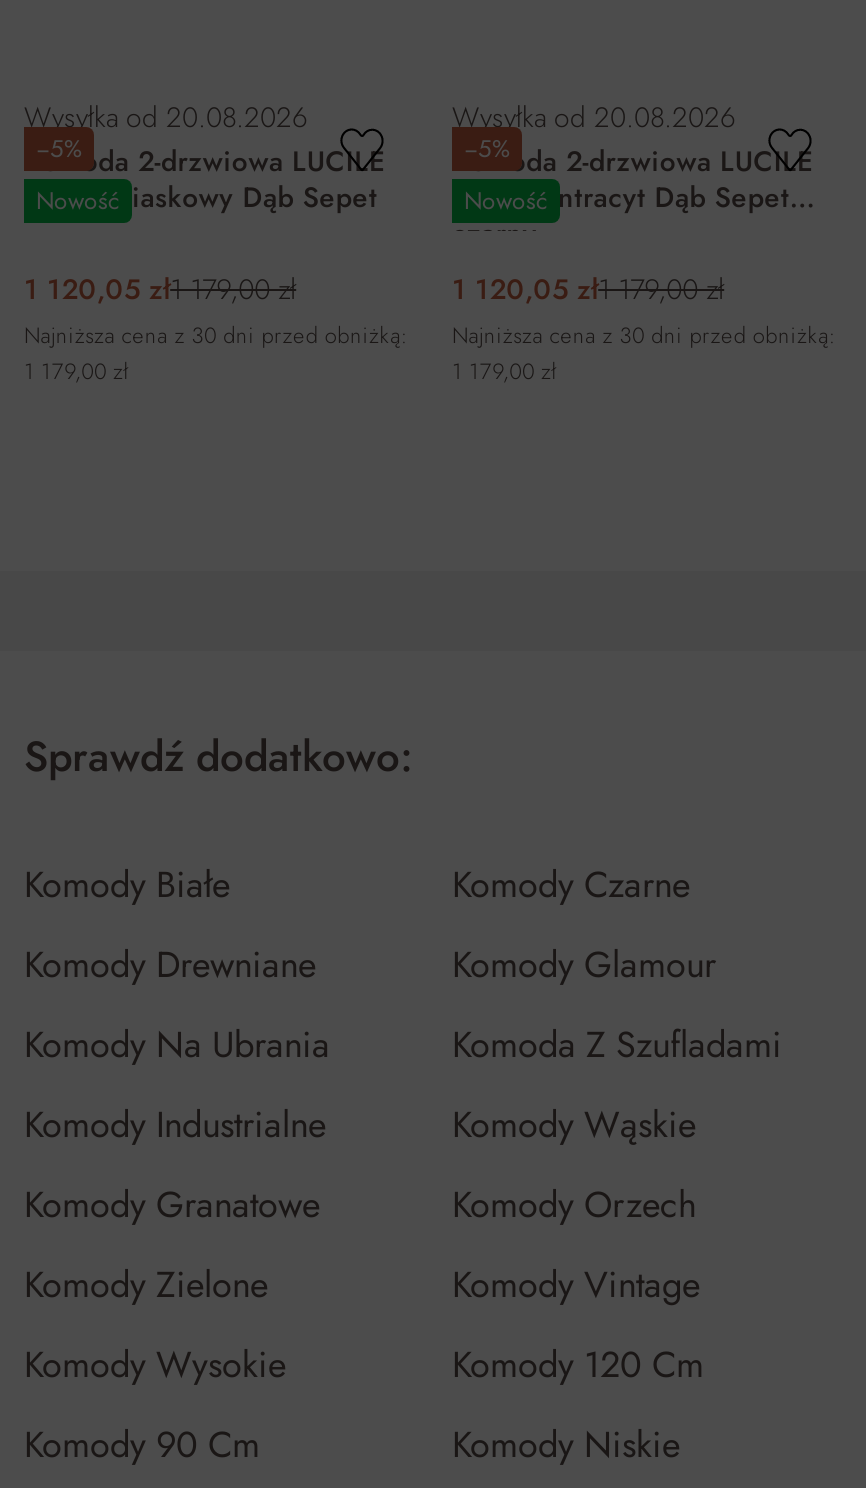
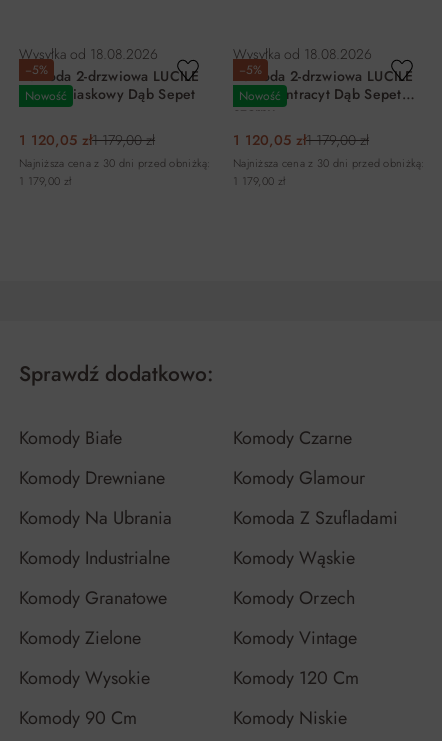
- Wysyłka od 20.08.2026
+ Wysyłka od 18.08.2026

- Wysyłka od 20.08.2026
+ Wysyłka od 18.08.2026
